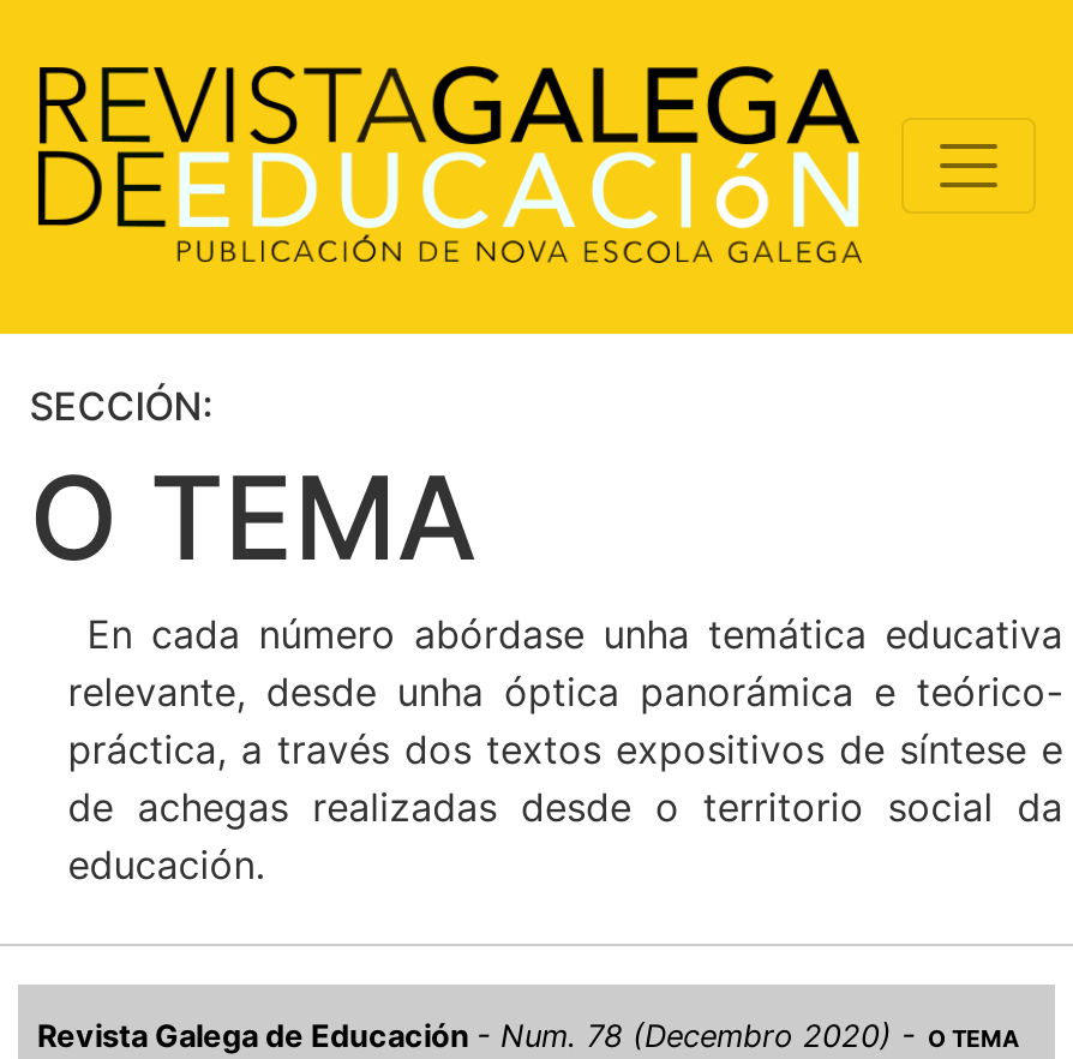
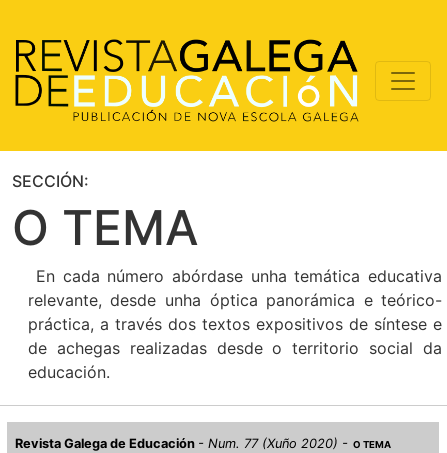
- Revista Galega de Educación Num. 78 (Decembro 2020) O TEMA
+ Revista Galega de Educación Num. 77 (Xuño 2020) O TEMA
